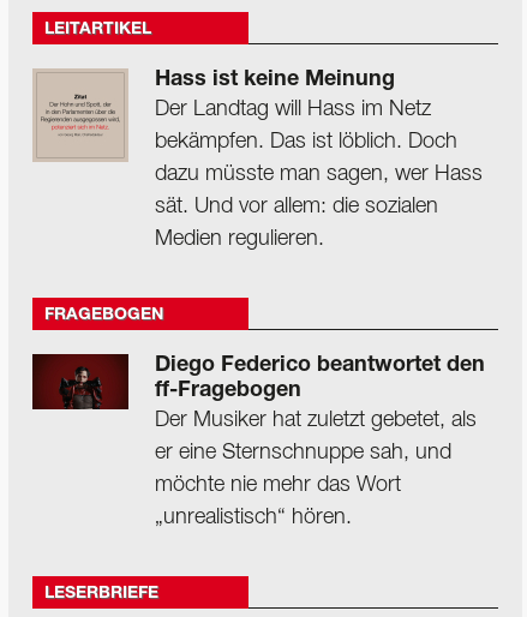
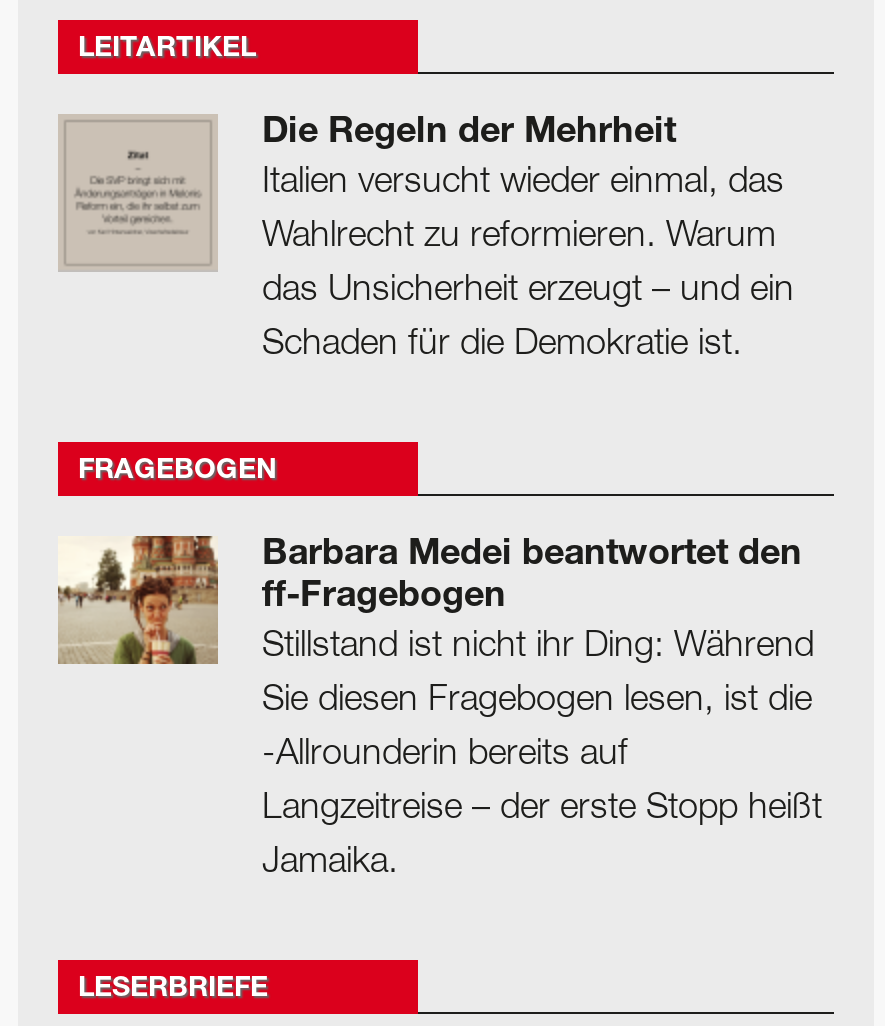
- Hass ist keine Meinung
- Der Landtag will Hass im Netz
- bekämpfen. Das ist löblich. Doch
- dazu müsste man sagen, wer Hass
- sät. Und vor allem: die sozialen
- Medien regulieren.
+ Die Regeln der Mehrheit
+ Italien versucht wieder einmal, das
+ Wahlrecht zu reformieren. Warum
+ das Unsicherheit erzeugt – und ein
+ Schaden für die Demokratie ist.

moved up: FRAGEBOGEN

- [image]
- Diego Federico beantwortet den
+ [image]
+ Barbara Medei beantwortet den

moved up: ff-Fragebogen

- Der Musiker hat zuletzt gebetet, als
- er eine Sternschnuppe sah, und
- möchte nie mehr das Wort
- „unrealistisch“ hören.
+ Stillstand ist nicht ihr Ding: Während
+ Sie diesen Fragebogen lesen, ist die
+ -Allrounderin bereits auf
+ Langzeitreise – der erste Stopp heißt
+ Jamaika.
